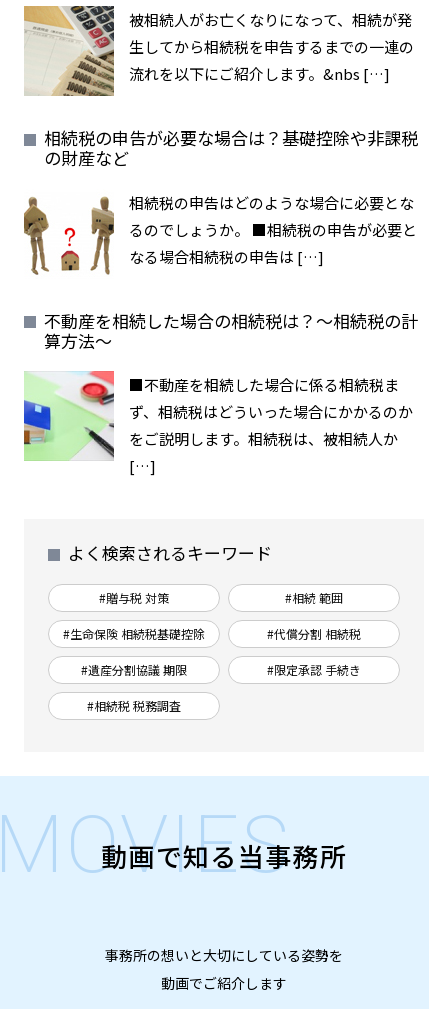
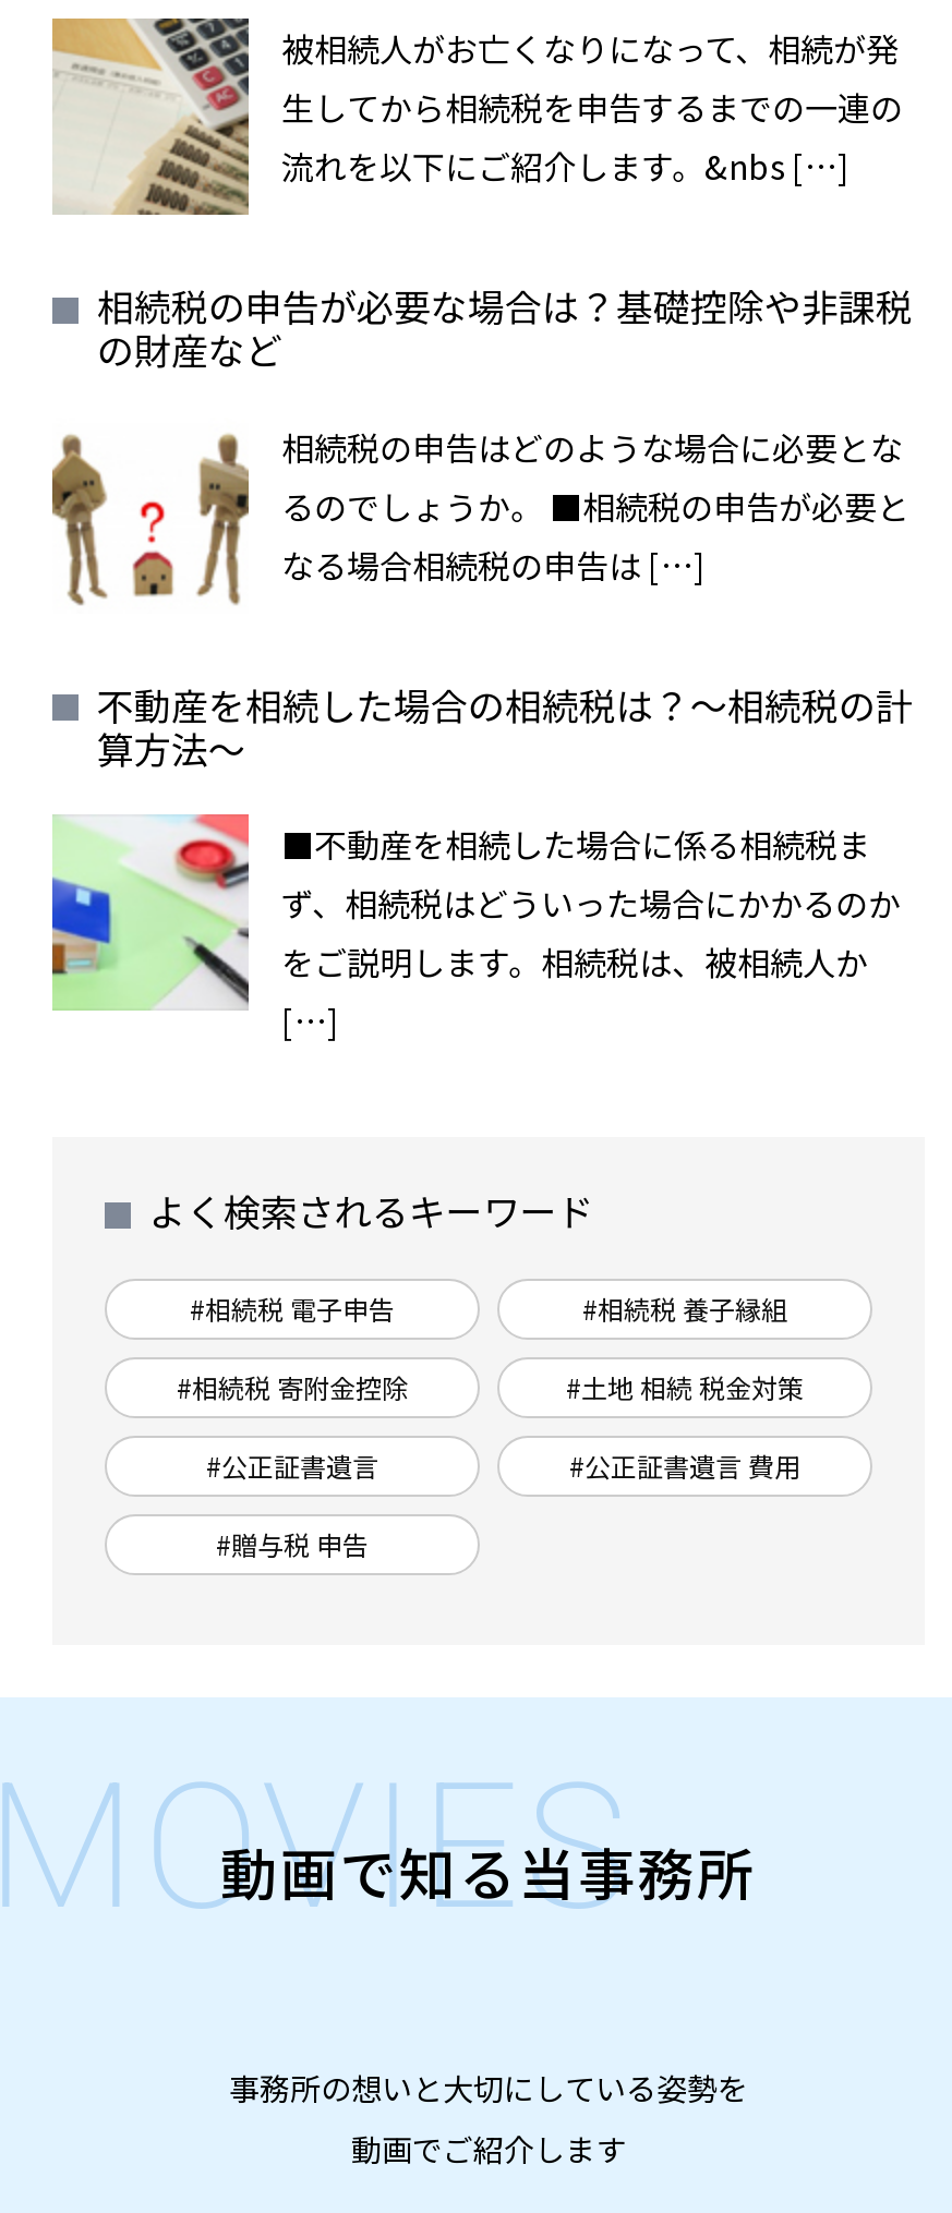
- #贈与税 対策
- #相続 範囲
+ #相続税 電子申告
+ #相続税 養子縁組

- #生命保険 相続税基礎控除
- #代償分割 相続税
+ #相続税 寄附金控除
+ #土地 相続 税金対策

- #遺産分割協議 期限
- #限定承認 手続き
+ #公正証書遺言
+ #公正証書遺言 費用

- #相続税 税務調査
+ #贈与税 申告
